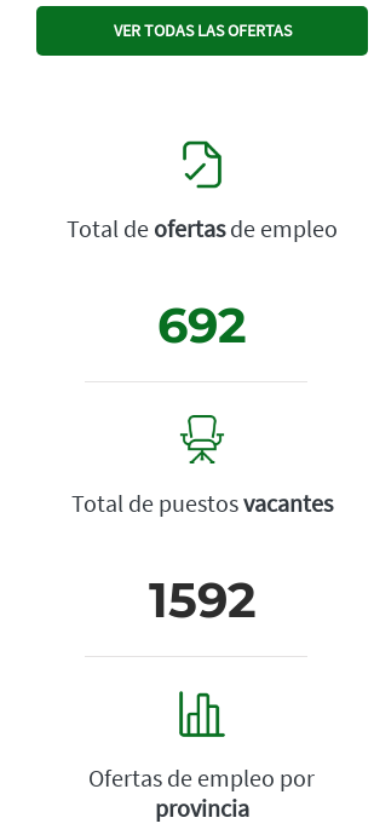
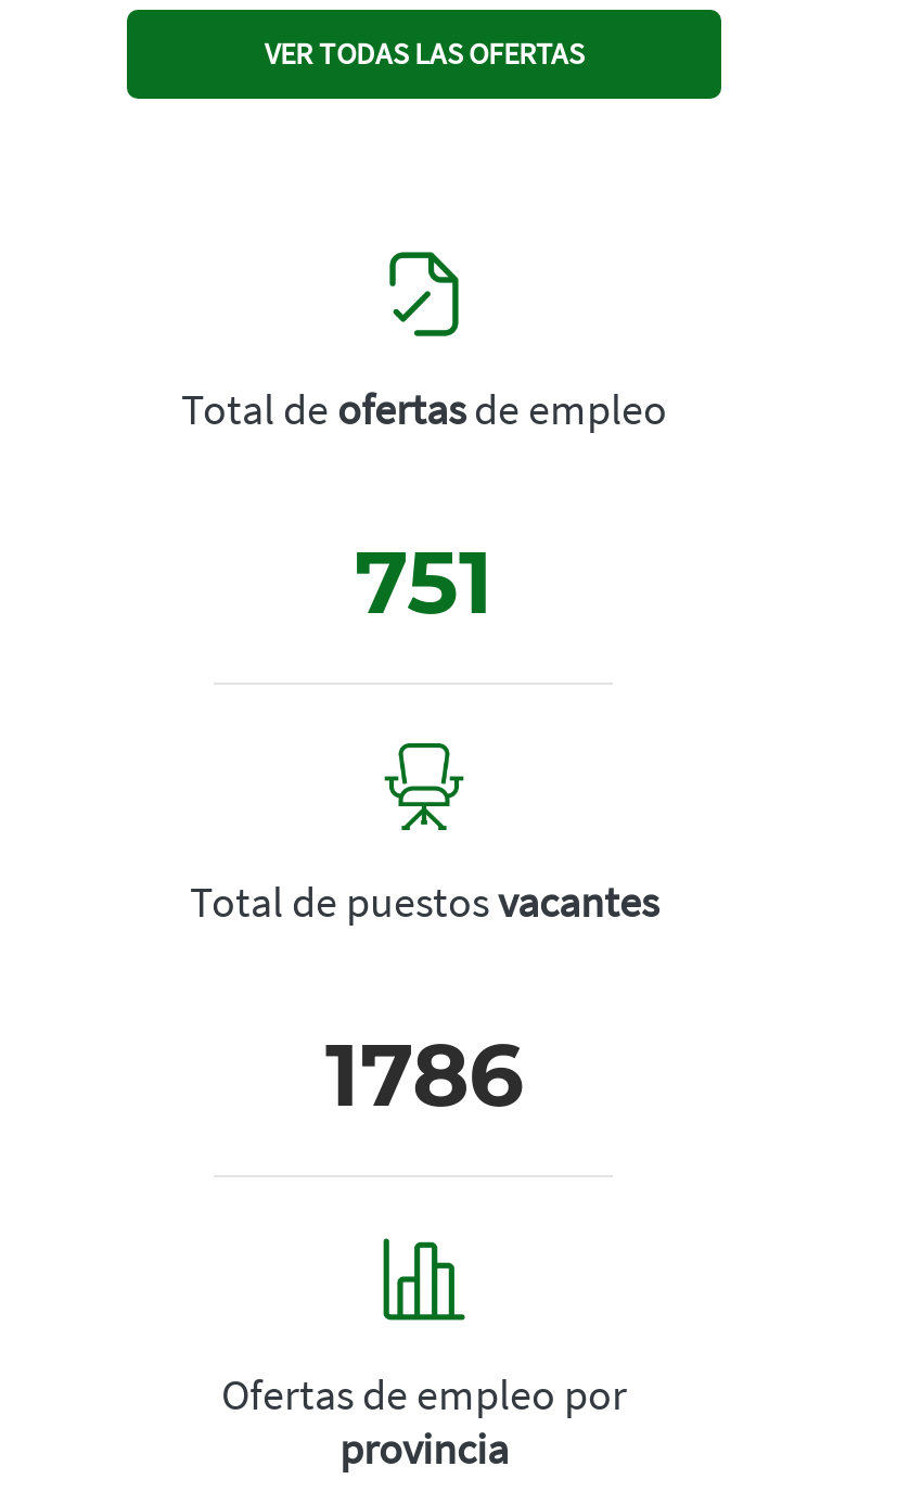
- 692
+ 751

- 1592
+ 1786
